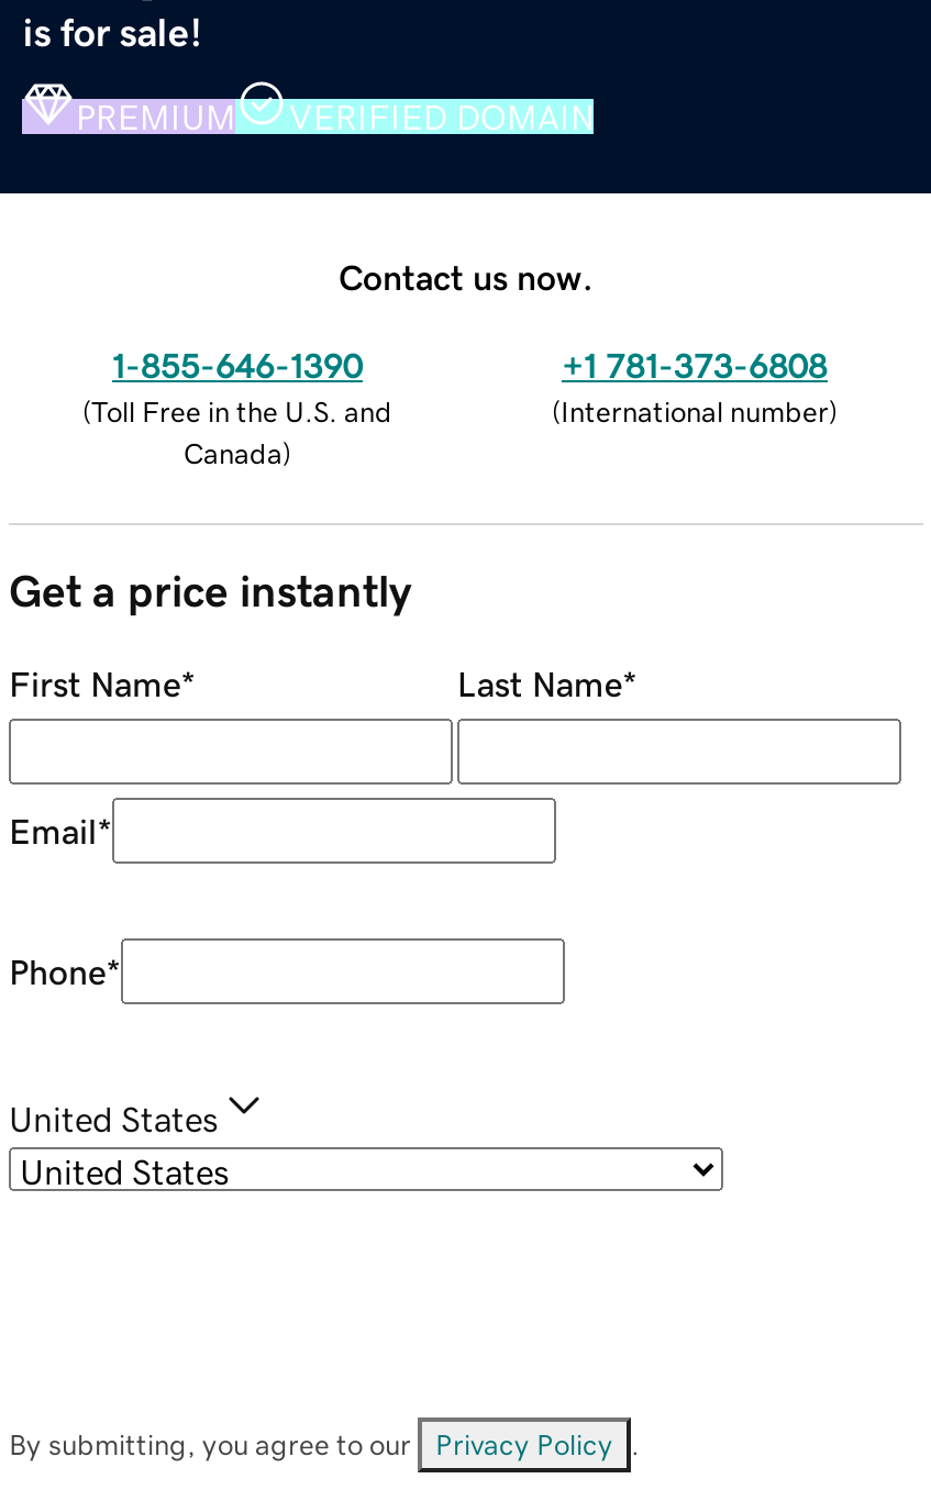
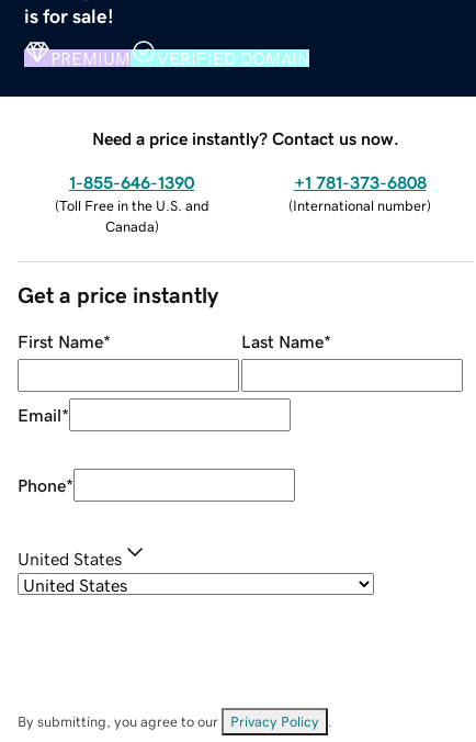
- Contact us now.
+ Need a price instantly? Contact us now.
